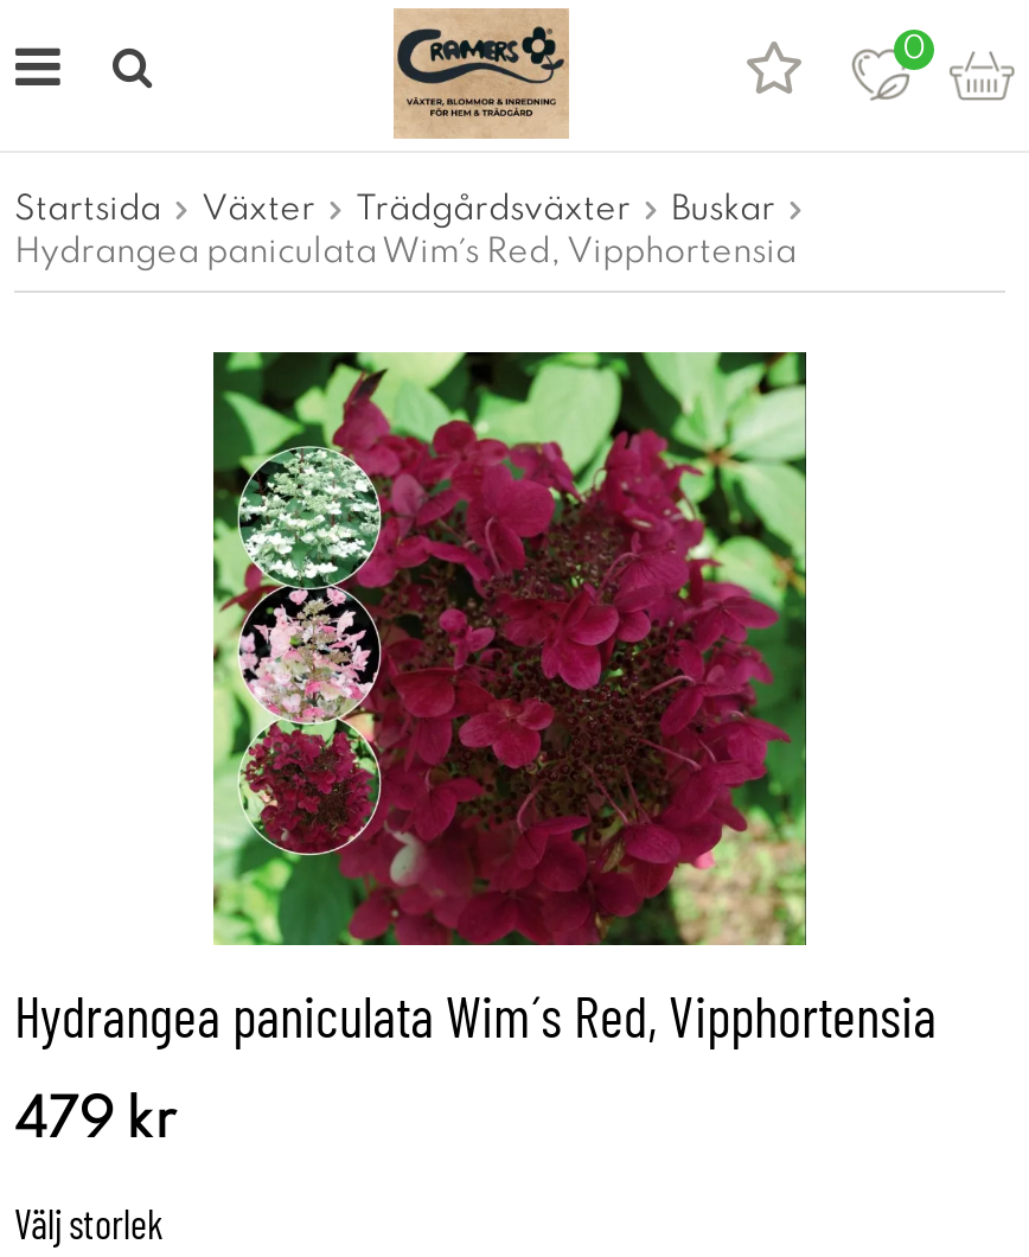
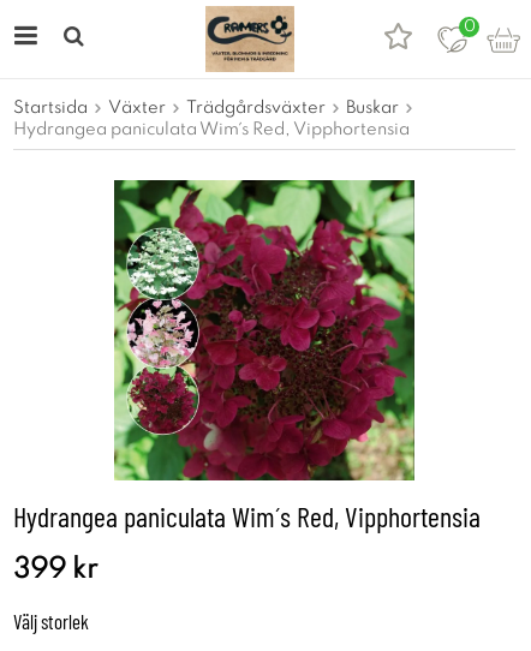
- 479 kr
+ 399 kr
